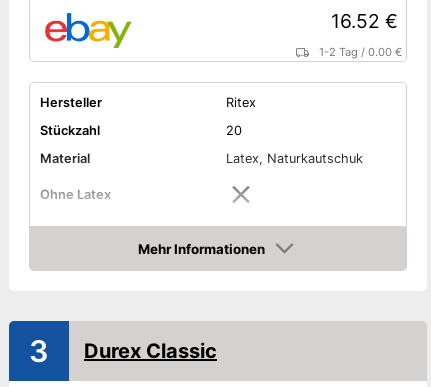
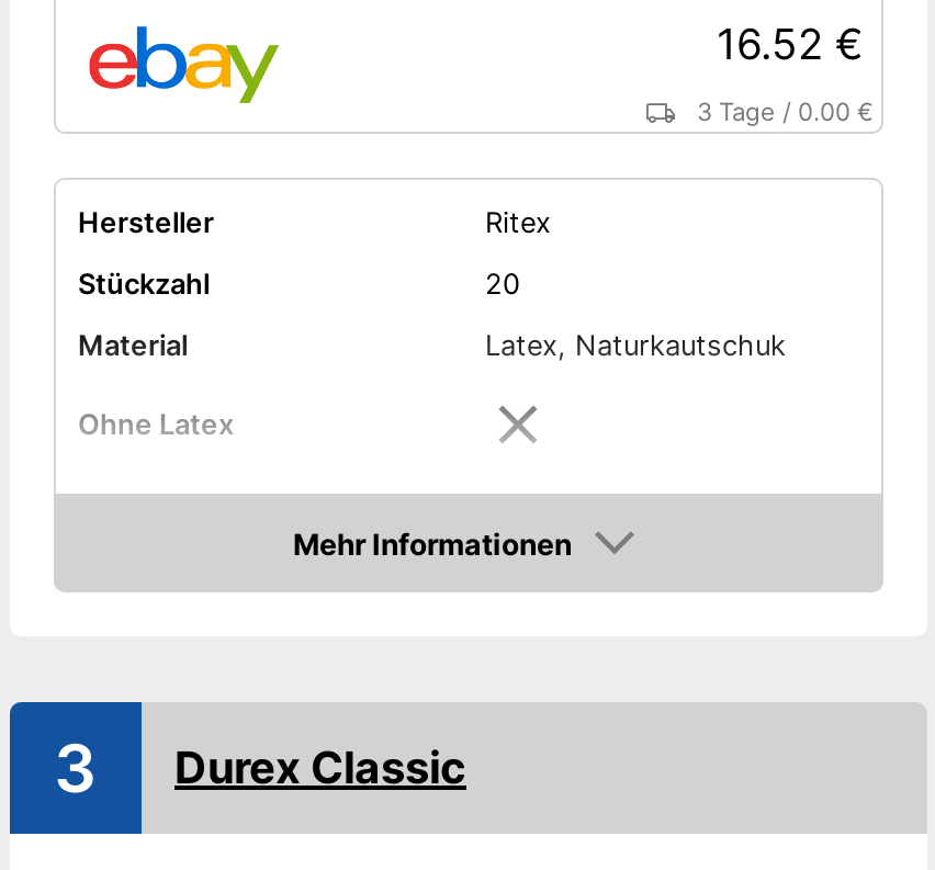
- 1-2 Tag / 0.00 €
+ 3 Tage / 0.00 €
